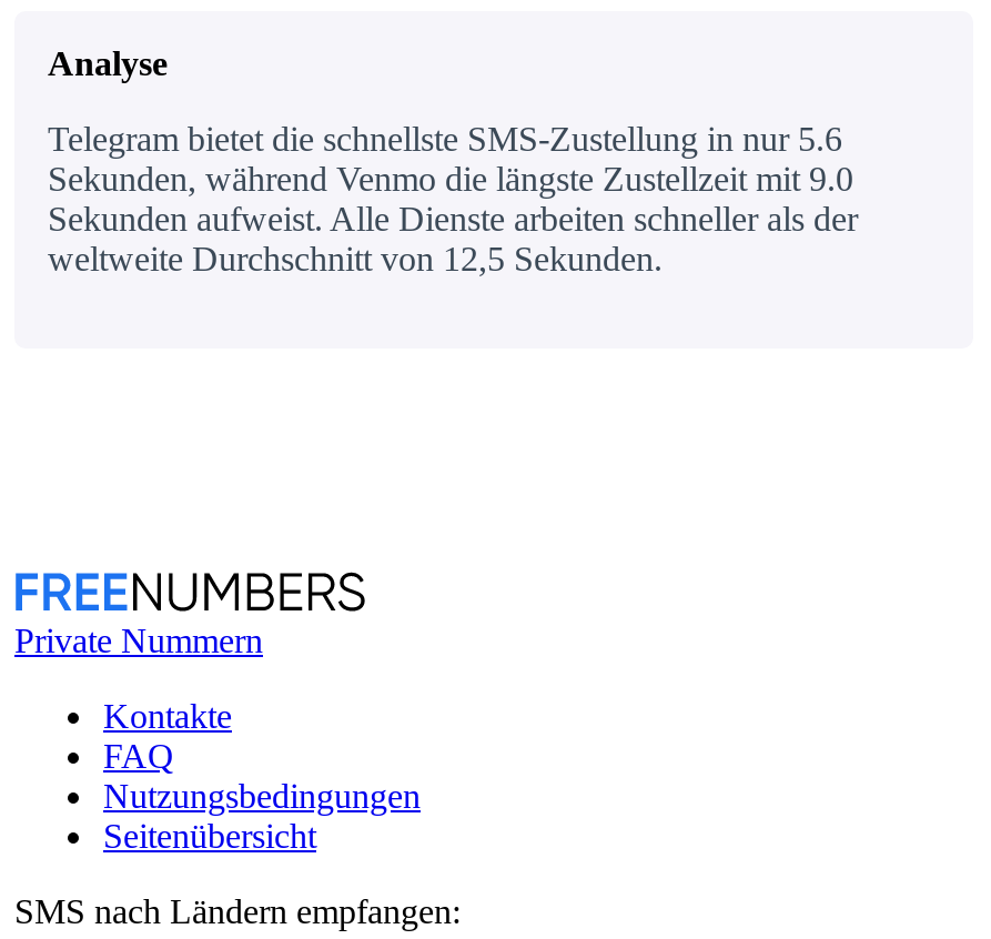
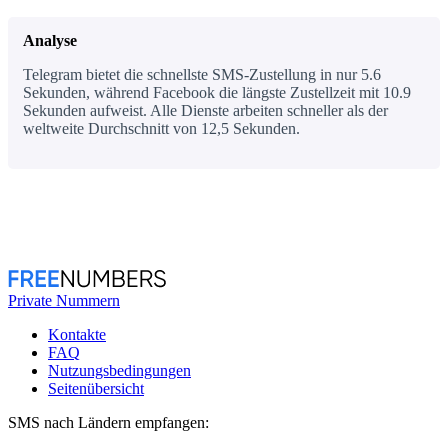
- Sekunden, während Venmo die längste Zustellzeit mit 9.0
+ Sekunden, während Facebook die längste Zustellzeit mit 10.9
